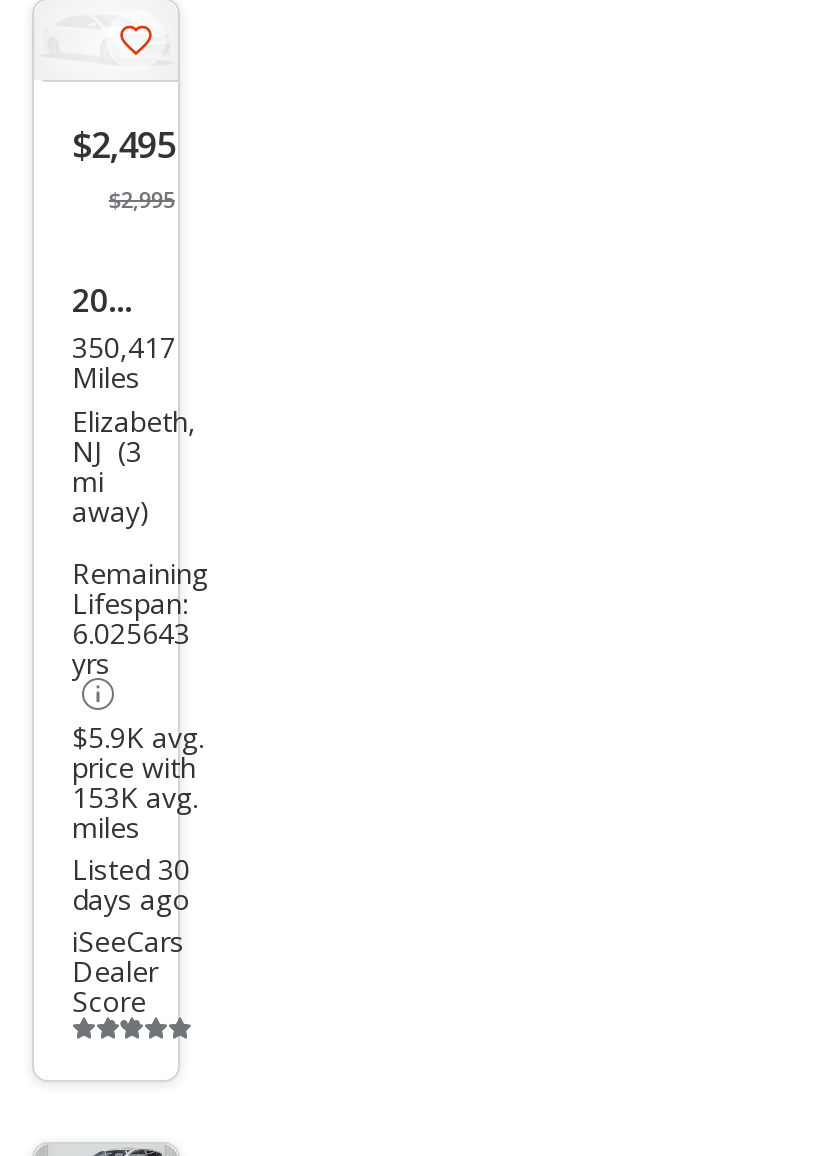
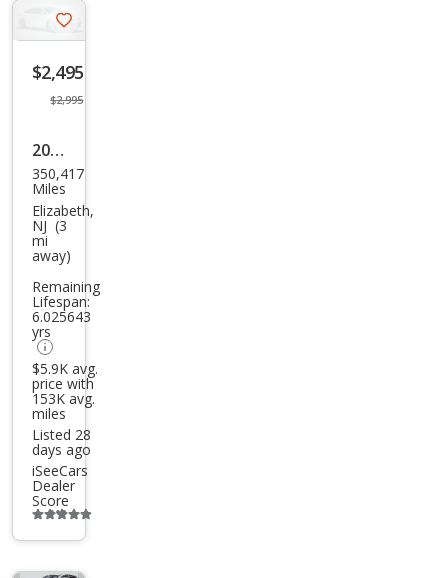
- Listed 30
+ Listed 28
